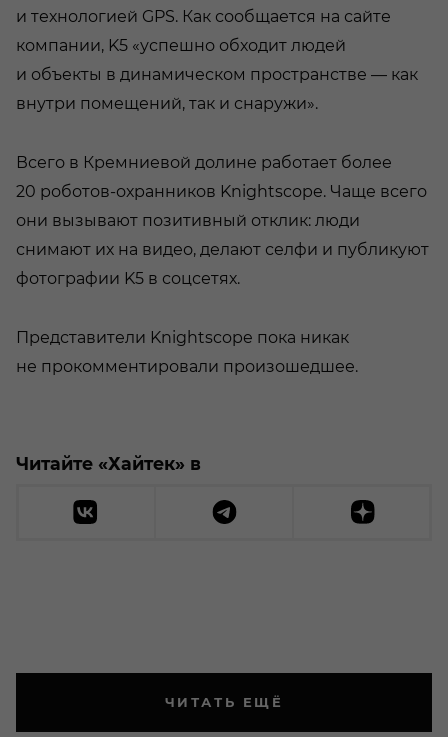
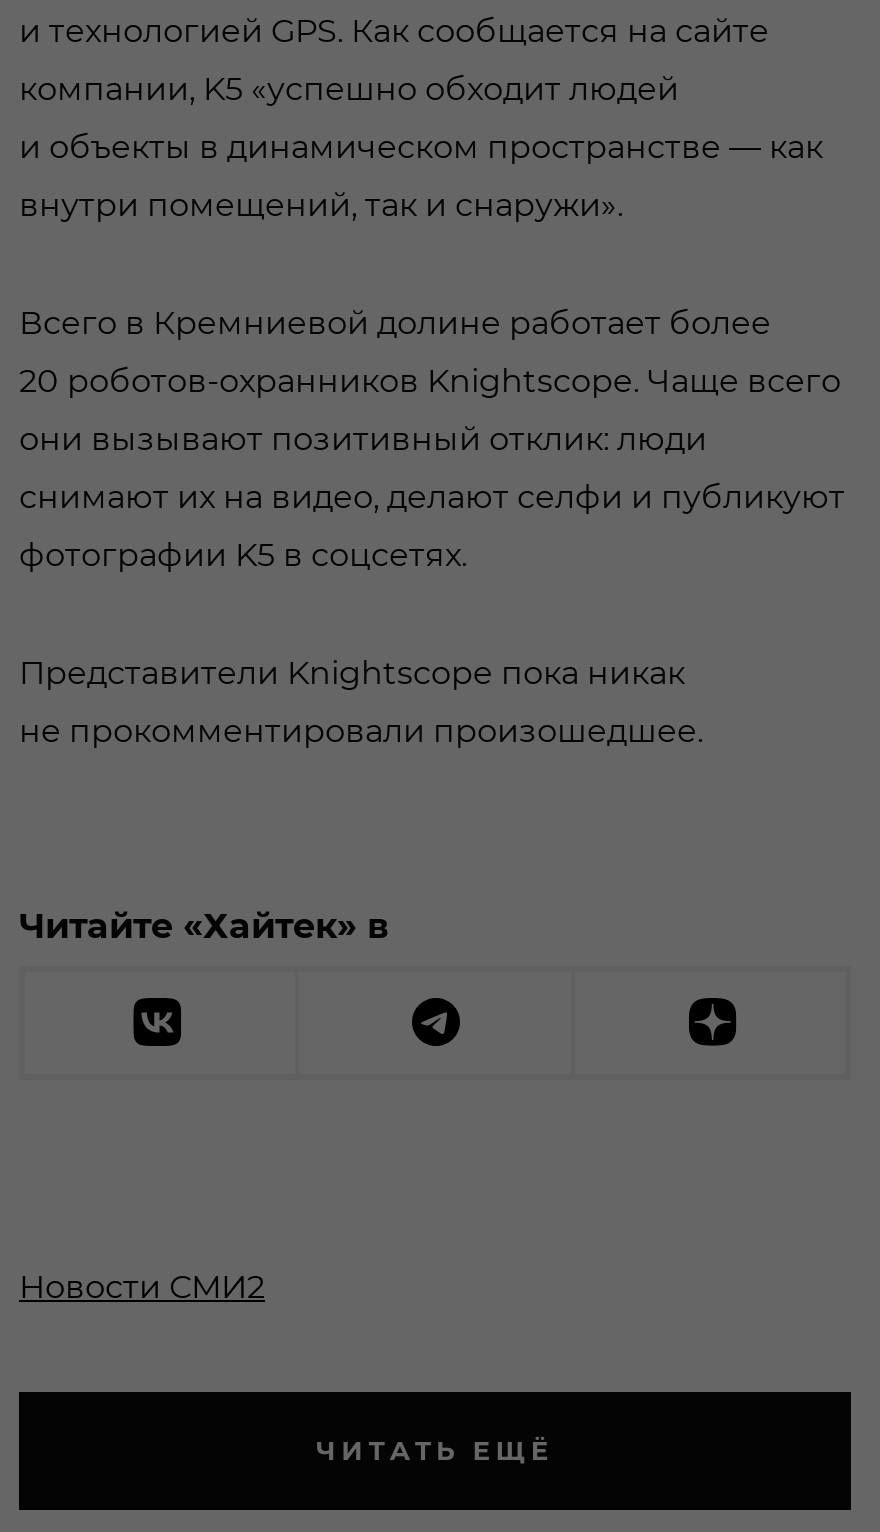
+ Новости СМИ2
